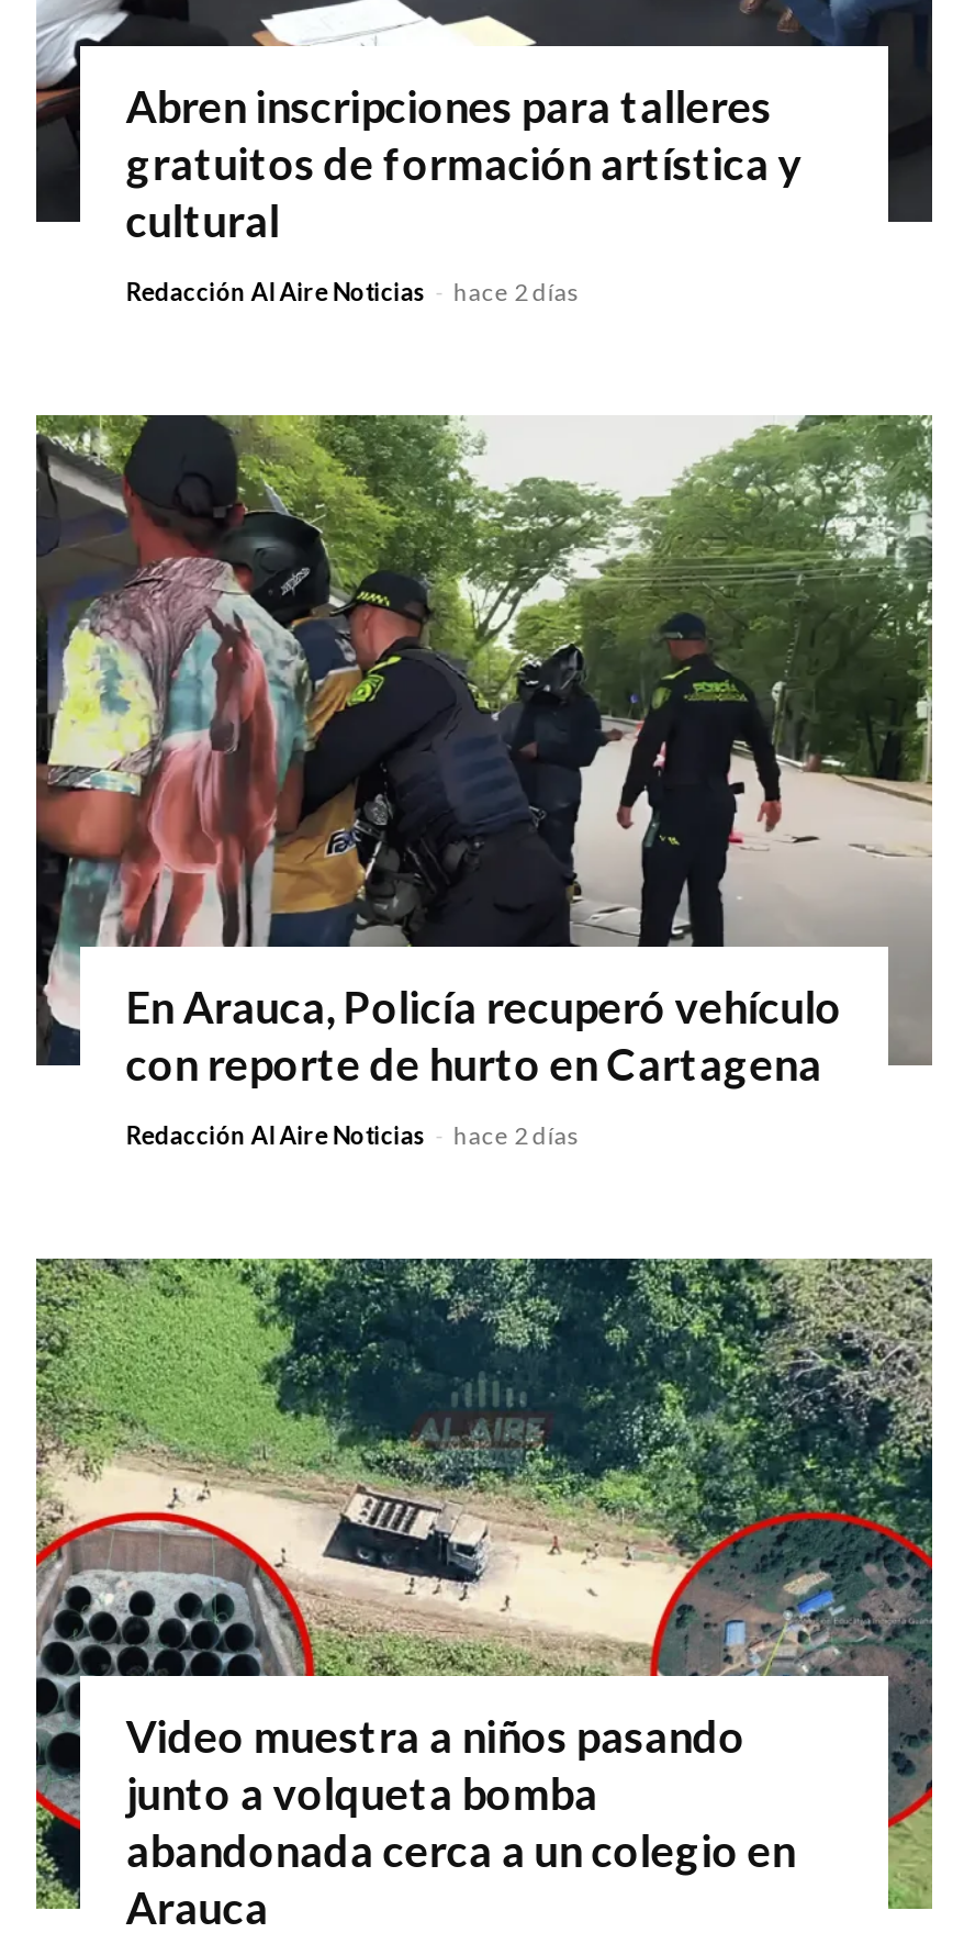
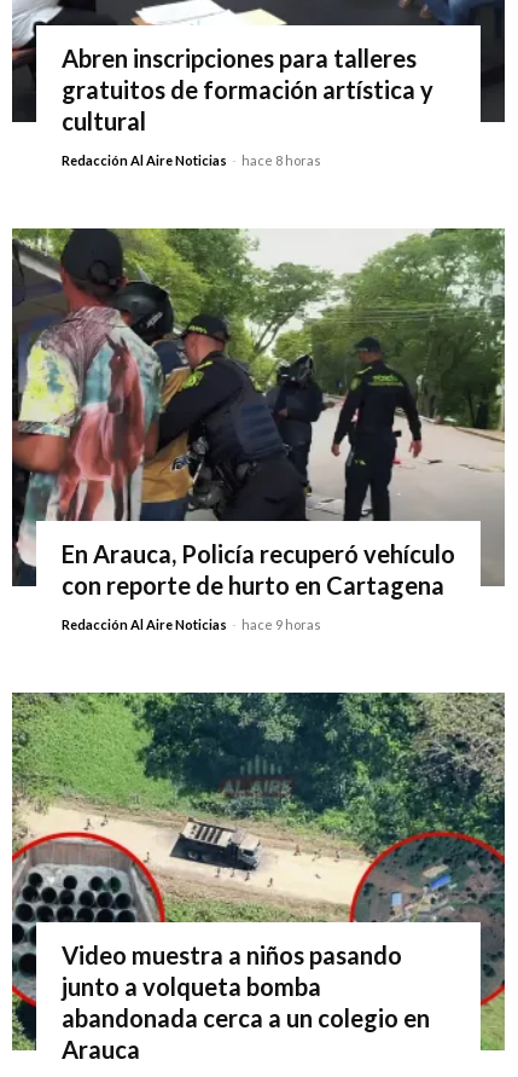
- Redacción Al Aire Noticias - hace 2 días
+ Redacción Al Aire Noticias - hace 8 horas

- Redacción Al Aire Noticias - hace 2 días
+ Redacción Al Aire Noticias - hace 9 horas
